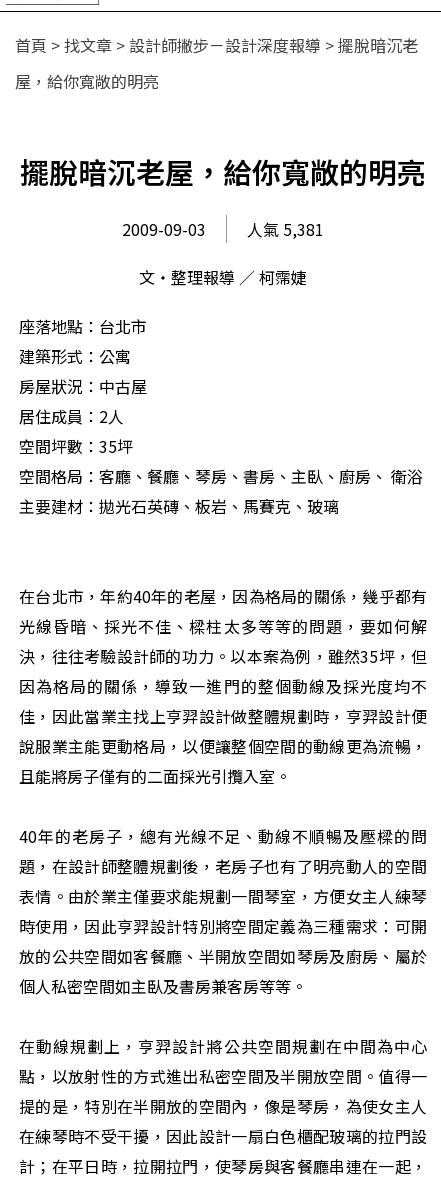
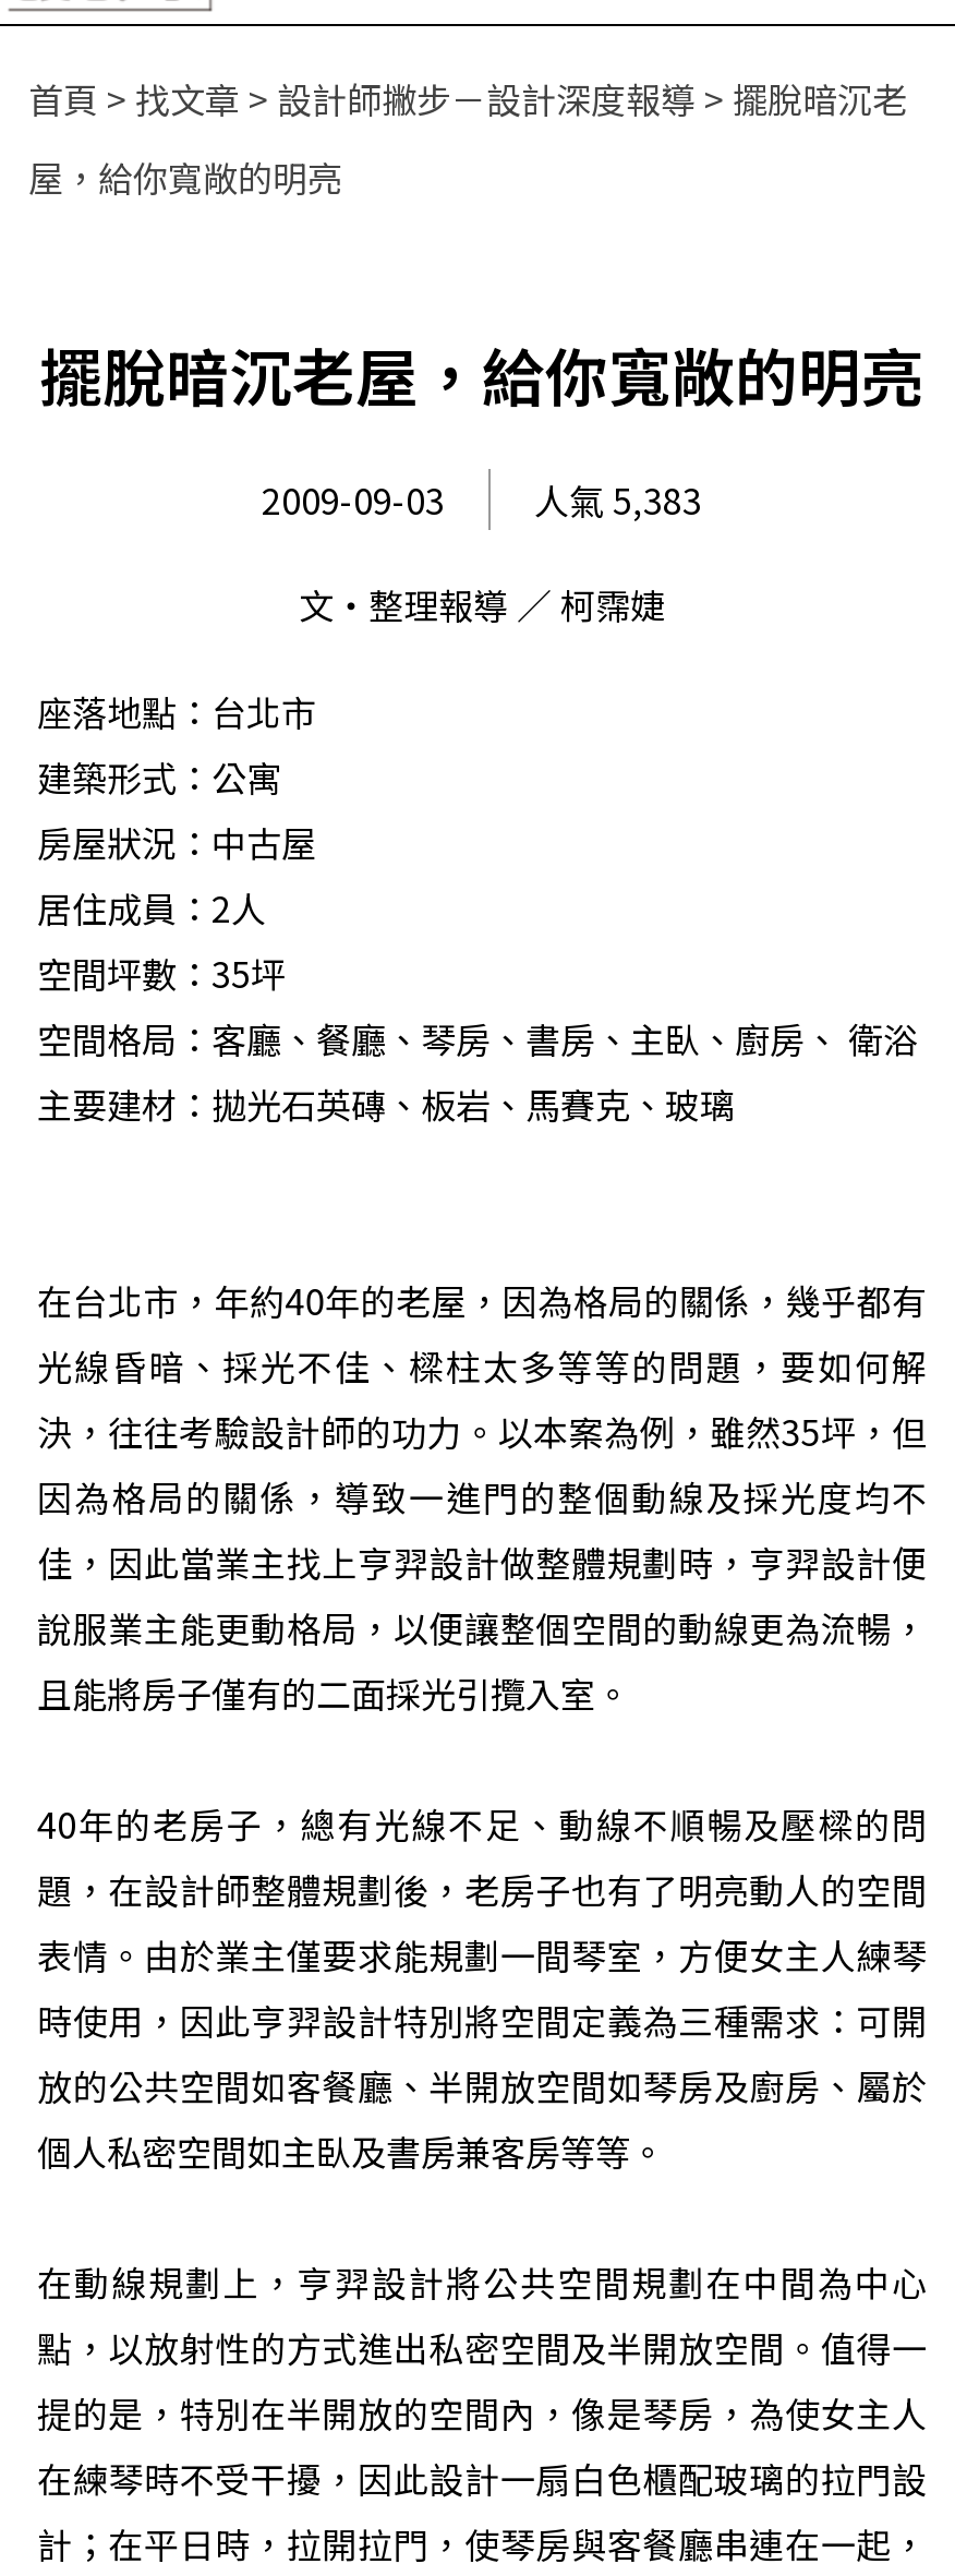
- 2009-09-03 人氣 5,381
+ 2009-09-03 人氣 5,383
